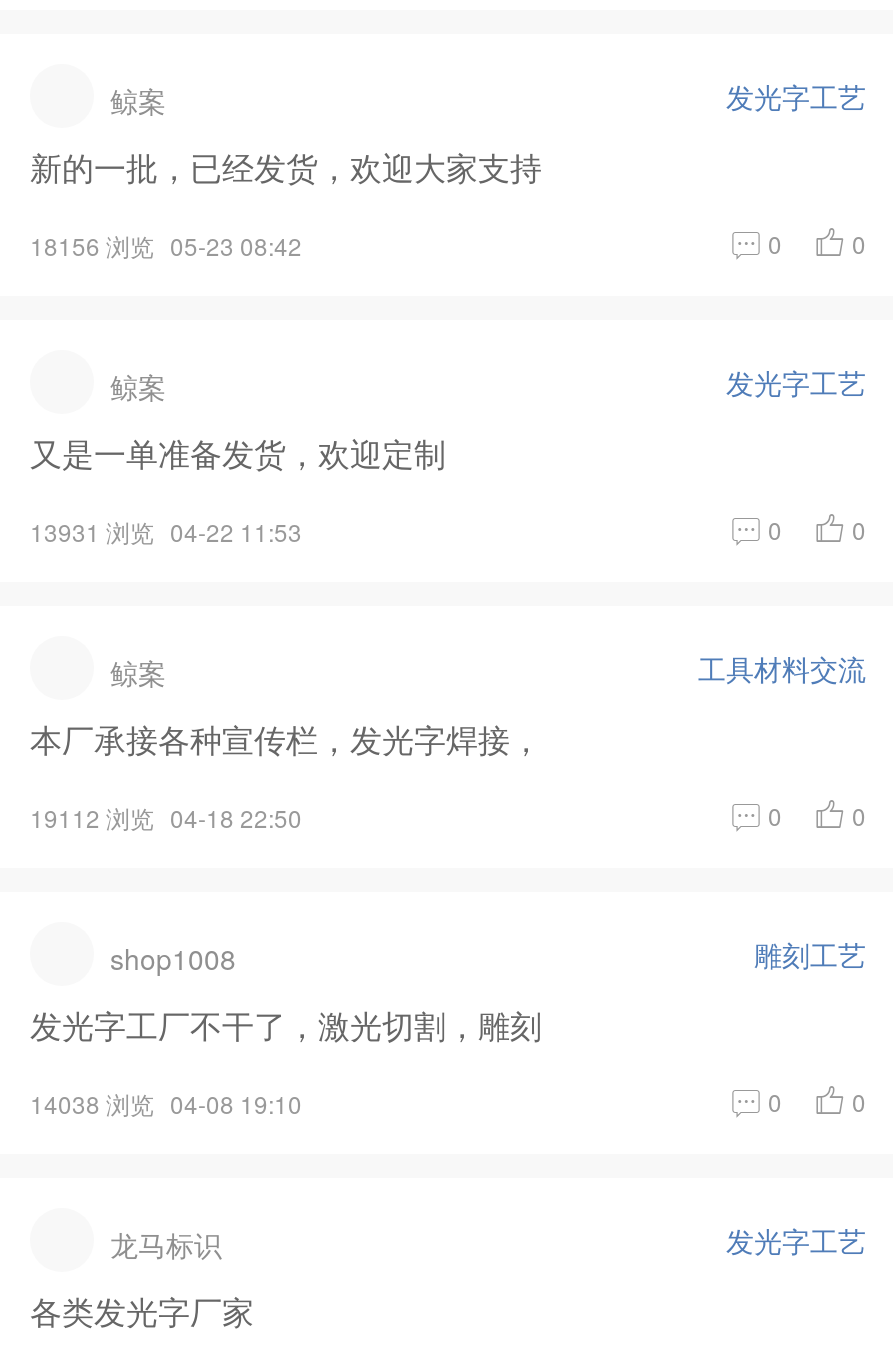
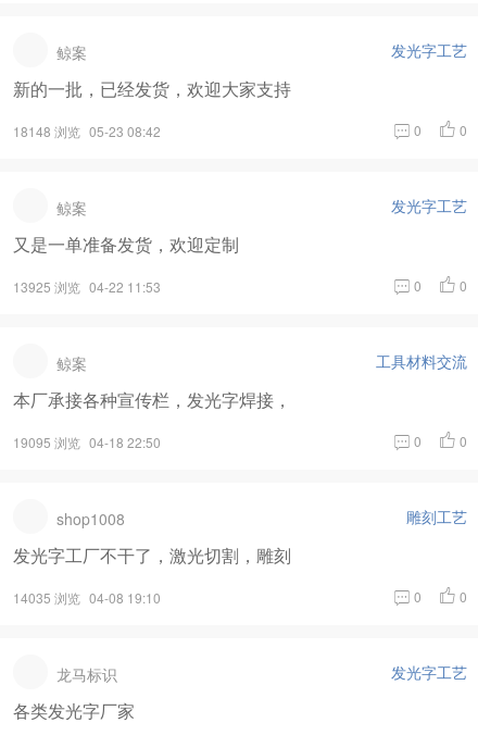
- 18156 浏览 05-23 08:42
+ 18148 浏览 05-23 08:42

- 13931 浏览 04-22 11:53
+ 13925 浏览 04-22 11:53

- 19112 浏览 04-18 22:50
+ 19095 浏览 04-18 22:50

- 14038 浏览 04-08 19:10
+ 14035 浏览 04-08 19:10
